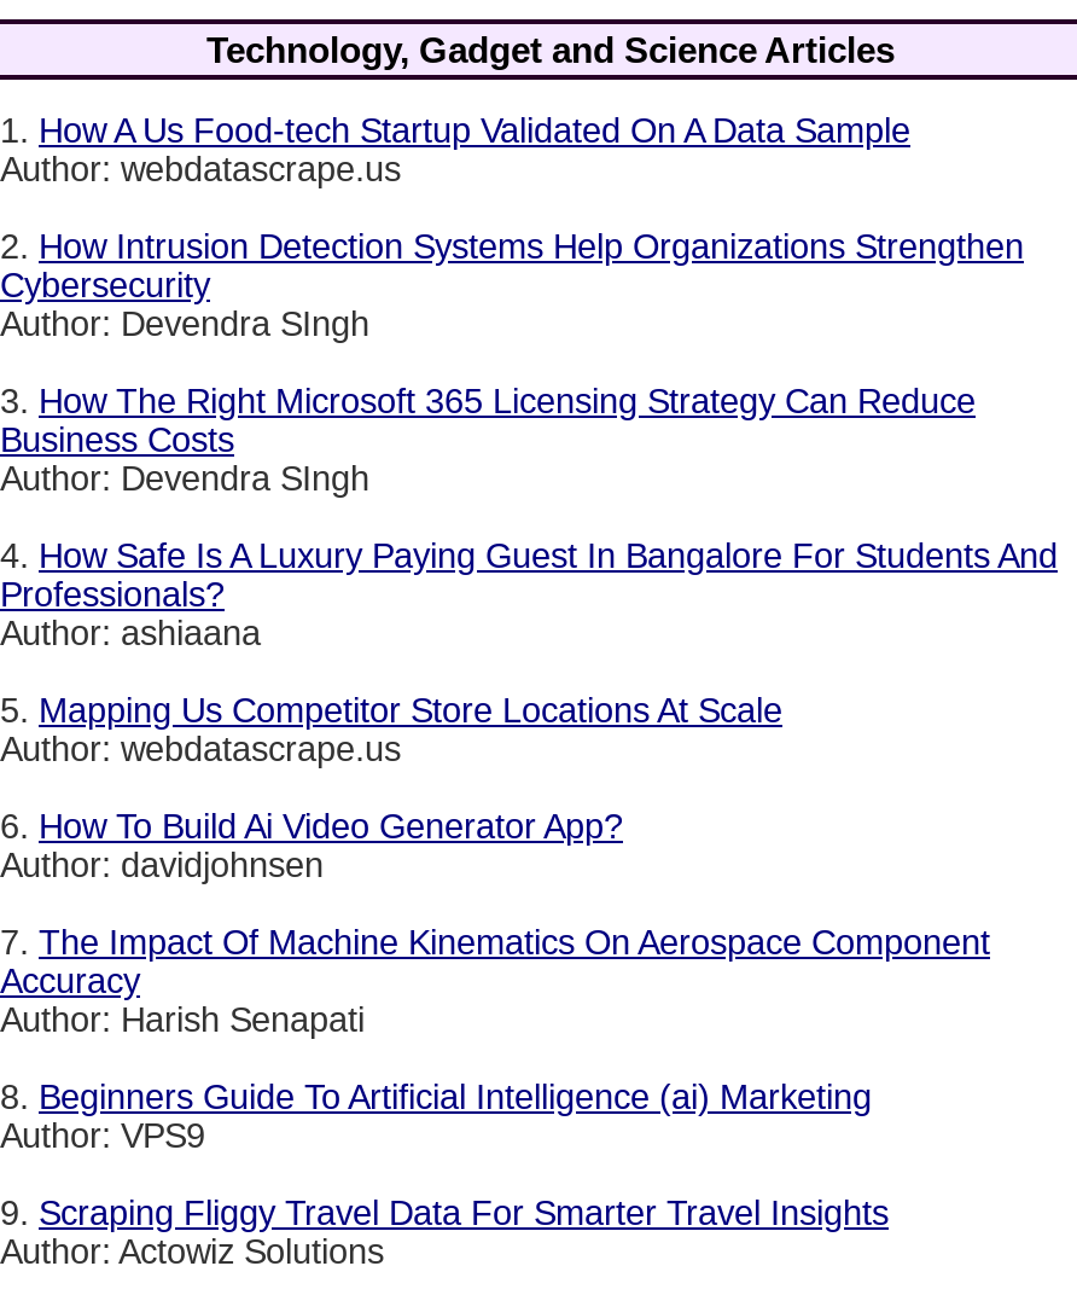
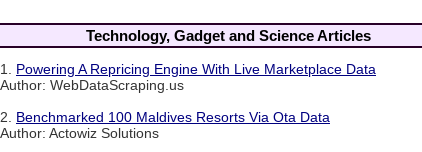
- 1. How A Us Food-tech Startup Validated On A Data Sample
- Author: webdatascrape.us
- 2. How Intrusion Detection Systems Help Organizations Strengthen
- Cybersecurity
- Author: Devendra SIngh
- 3. How The Right Microsoft 365 Licensing Strategy Can Reduce
- Business Costs
- Author: Devendra SIngh
- 4. How Safe Is A Luxury Paying Guest In Bangalore For Students And
- Professionals?
- Author: ashiaana
- 5. Mapping Us Competitor Store Locations At Scale
- Author: webdatascrape.us
- 6. How To Build Ai Video Generator App?
- Author: davidjohnsen
- 7. The Impact Of Machine Kinematics On Aerospace Component
- Accuracy
- Author: Harish Senapati
- 8. Beginners Guide To Artificial Intelligence (ai) Marketing
- Author: VPS9
- 9. Scraping Fliggy Travel Data For Smarter Travel Insights
+ 1. Powering A Repricing Engine With Live Marketplace Data
+ Author: WebDataScraping.us
+ 2. Benchmarked 100 Maldives Resorts Via Ota Data
